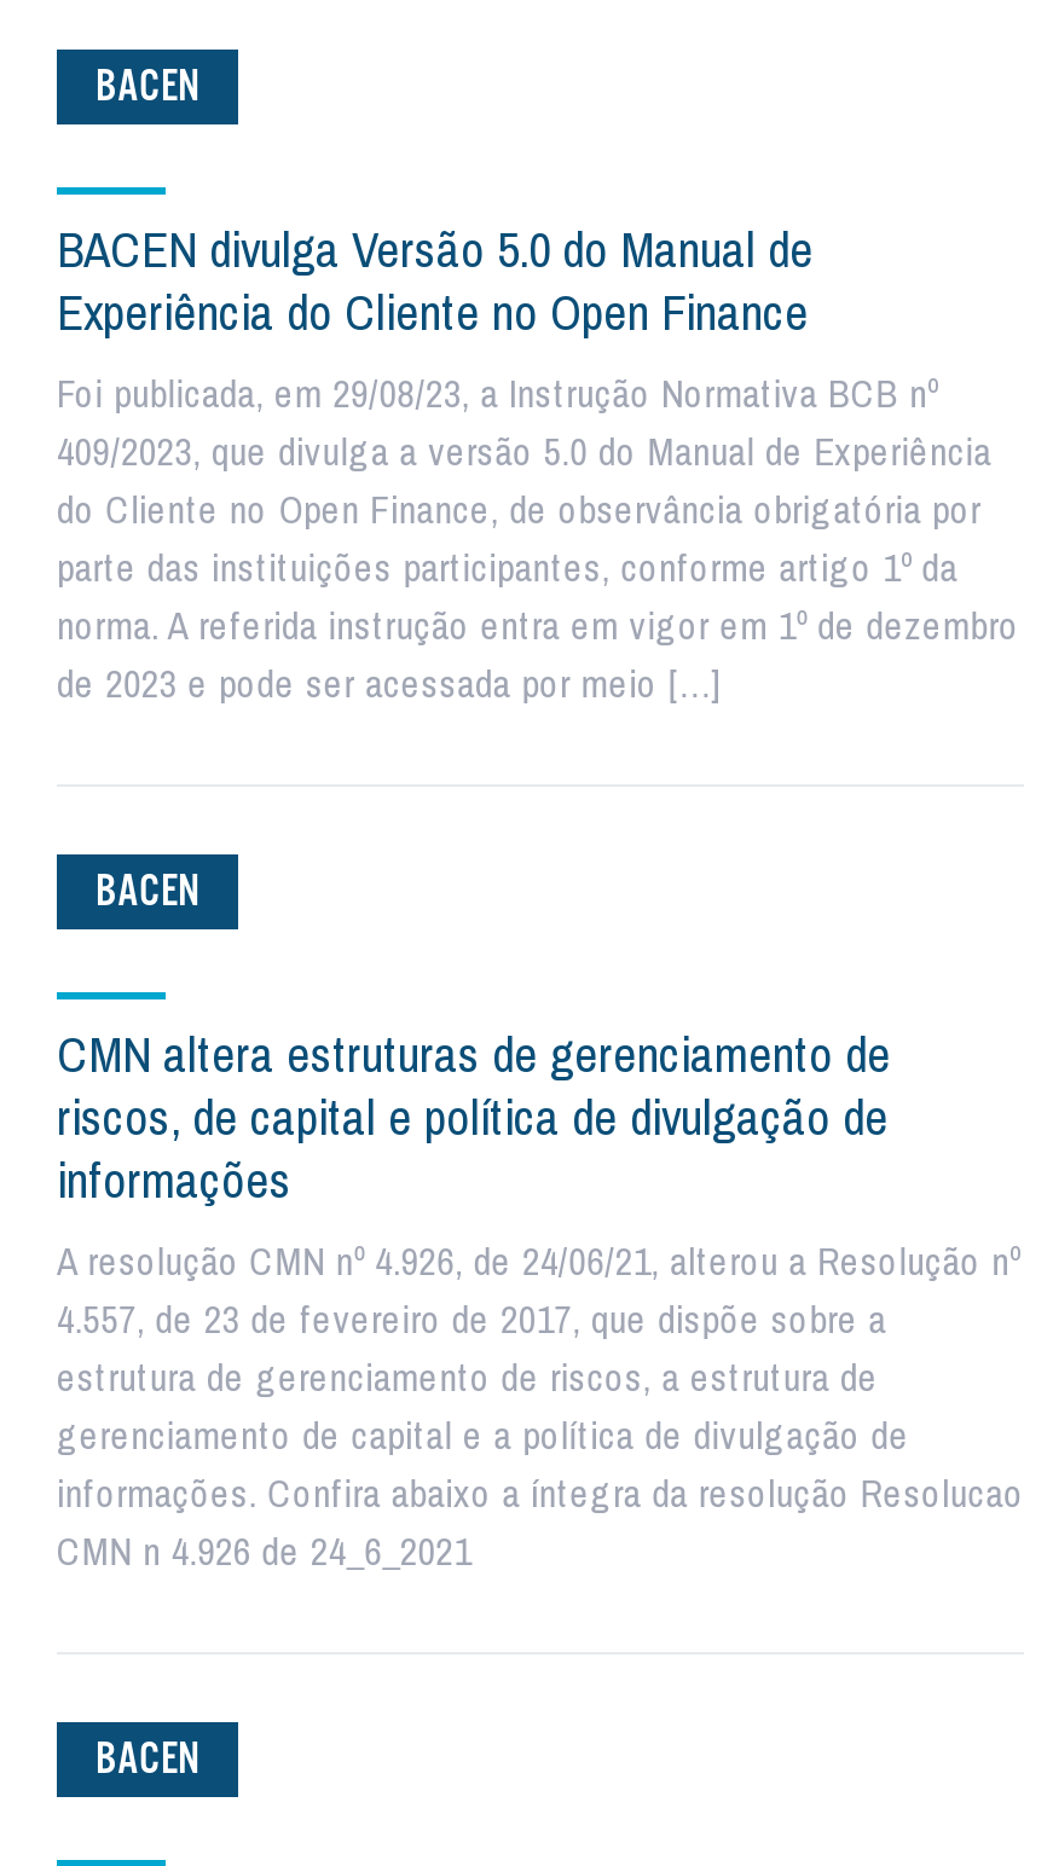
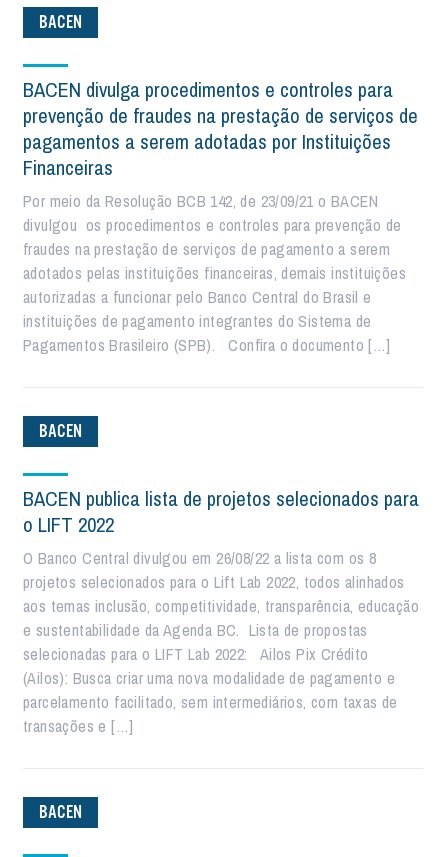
- BACEN divulga Versão 5.0 do Manual de
- Experiência do Cliente no Open Finance
- Foi publicada, em 29/08/23, a Instrução Normativa BCB nº
- 409/2023, que divulga a versão 5.0 do Manual de Experiência
- do Cliente no Open Finance, de observância obrigatória por
- parte das instituições participantes, conforme artigo 1º da
- norma. A referida instrução entra em vigor em 1º de dezembro
- de 2023 e pode ser acessada por meio […]
+ BACEN divulga procedimentos e controles para
+ prevenção de fraudes na prestação de serviços de
+ pagamentos a serem adotadas por Instituições
+ Financeiras
+ Por meio da Resolução BCB 142, de 23/09/21 o BACEN
+ divulgou os procedimentos e controles para prevenção de
+ fraudes na prestação de serviços de pagamento a serem
+ adotados pelas instituições financeiras, demais instituições
+ autorizadas a funcionar pelo Banco Central do Brasil e
+ instituições de pagamento integrantes do Sistema de
+ Pagamentos Brasileiro (SPB). Confira o documento […]

- CMN altera estruturas de gerenciamento de
- riscos, de capital e política de divulgação de
- informações
- A resolução CMN nº 4.926, de 24/06/21, alterou a Resolução nº
- 4.557, de 23 de fevereiro de 2017, que dispõe sobre a
- estrutura de gerenciamento de riscos, a estrutura de
- gerenciamento de capital e a política de divulgação de
- informações. Confira abaixo a íntegra da resolução Resolucao
- CMN n 4.926 de 24_6_2021
+ BACEN publica lista de projetos selecionados para
+ o LIFT 2022
+ O Banco Central divulgou em 26/08/22 a lista com os 8
+ projetos selecionados para o Lift Lab 2022, todos alinhados
+ aos temas inclusão, competitividade, transparência, educação
+ e sustentabilidade da Agenda BC. Lista de propostas
+ selecionadas para o LIFT Lab 2022: Ailos Pix Crédito
+ (Ailos): Busca criar uma nova modalidade de pagamento e
+ parcelamento facilitado, sem intermediários, com taxas de
+ transações e […]
